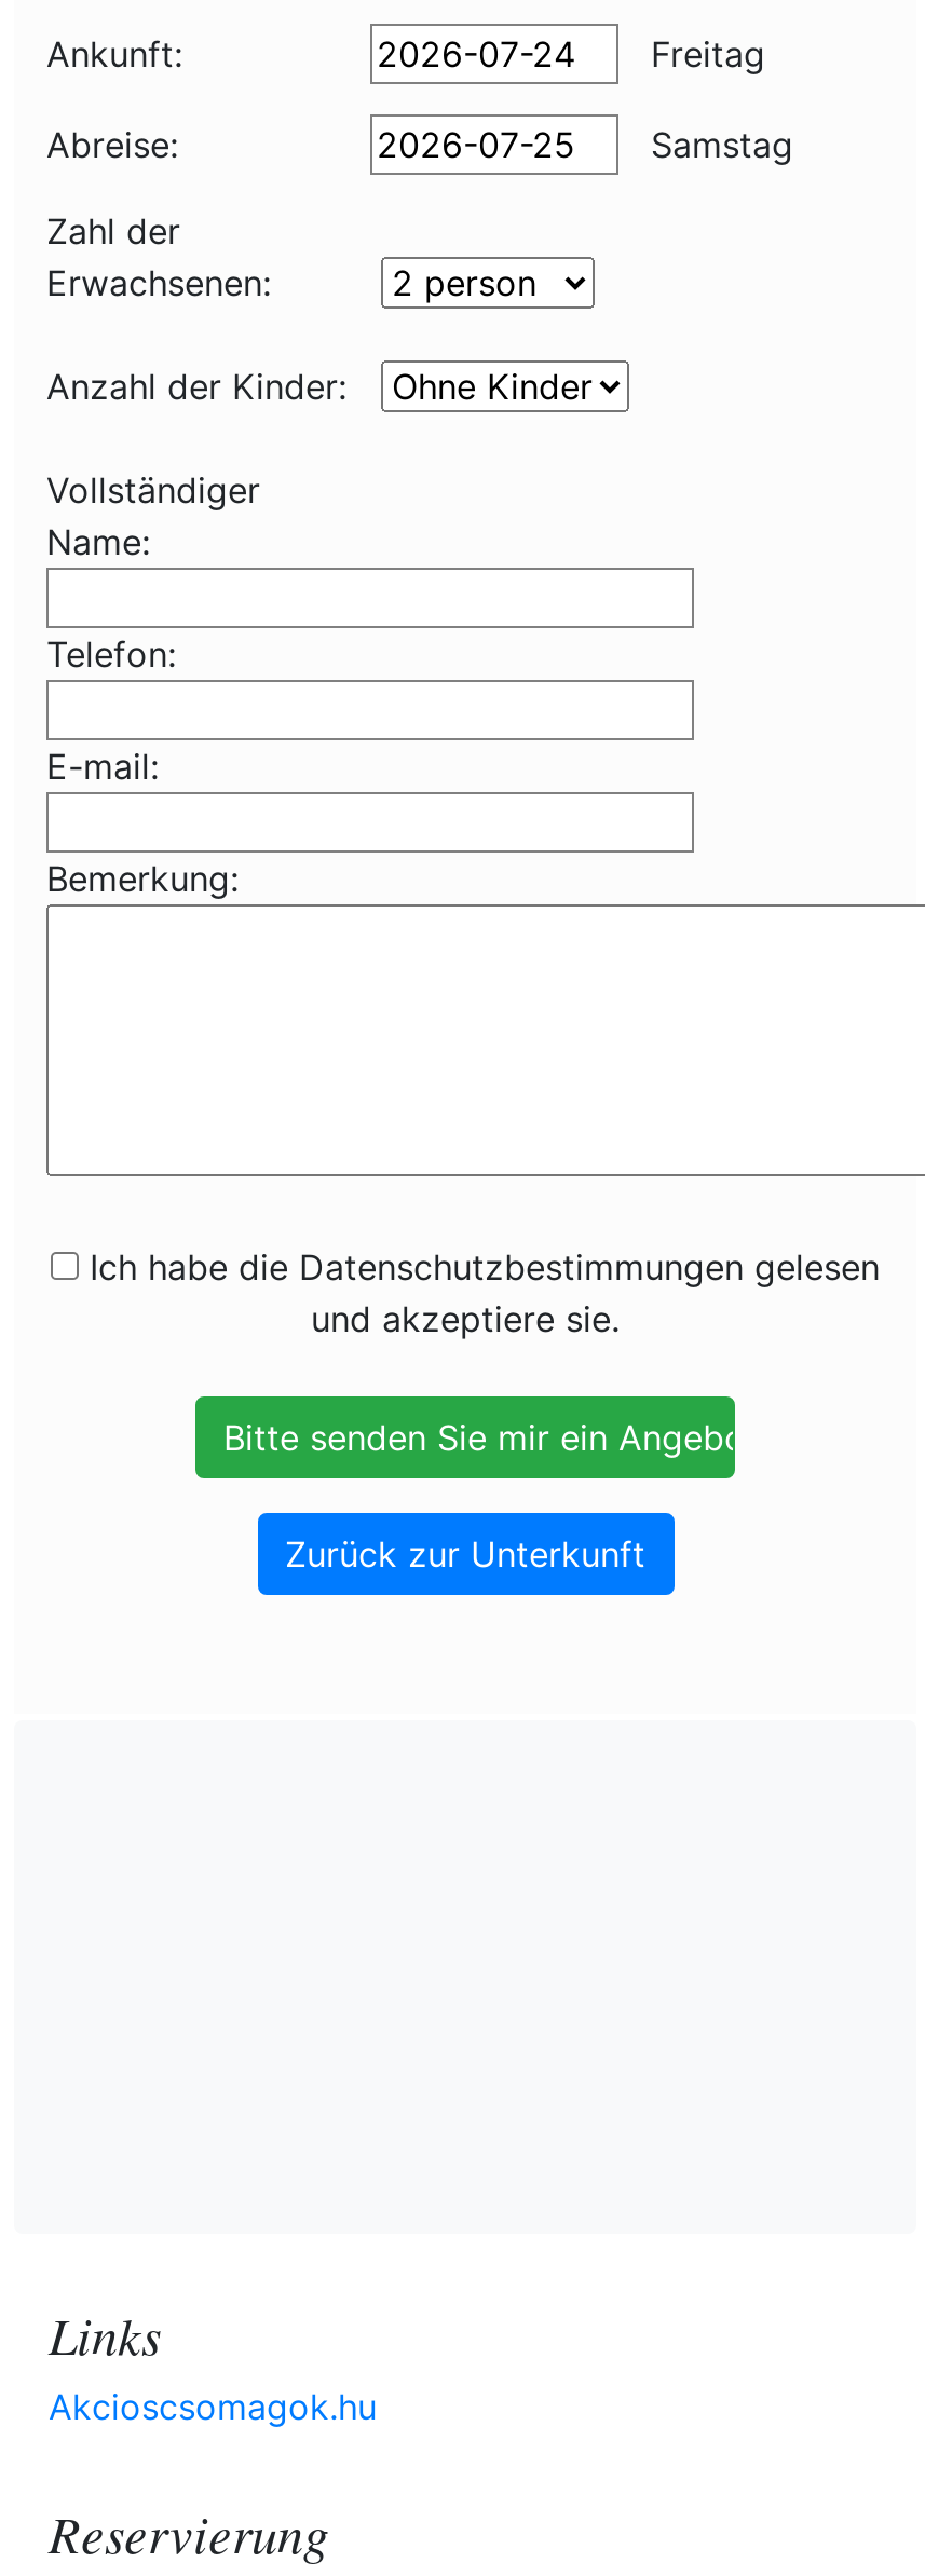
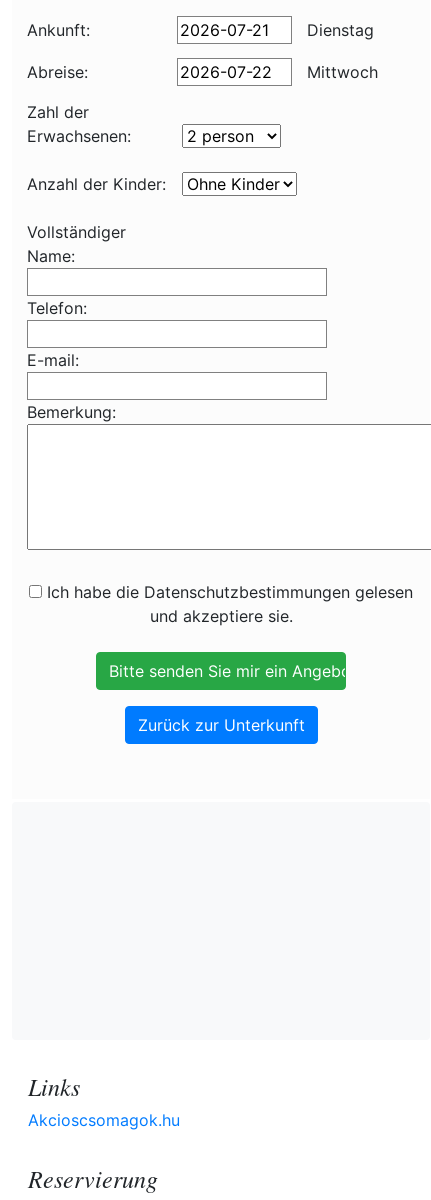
- Freitag
+ Dienstag

- Samstag
+ Mittwoch
